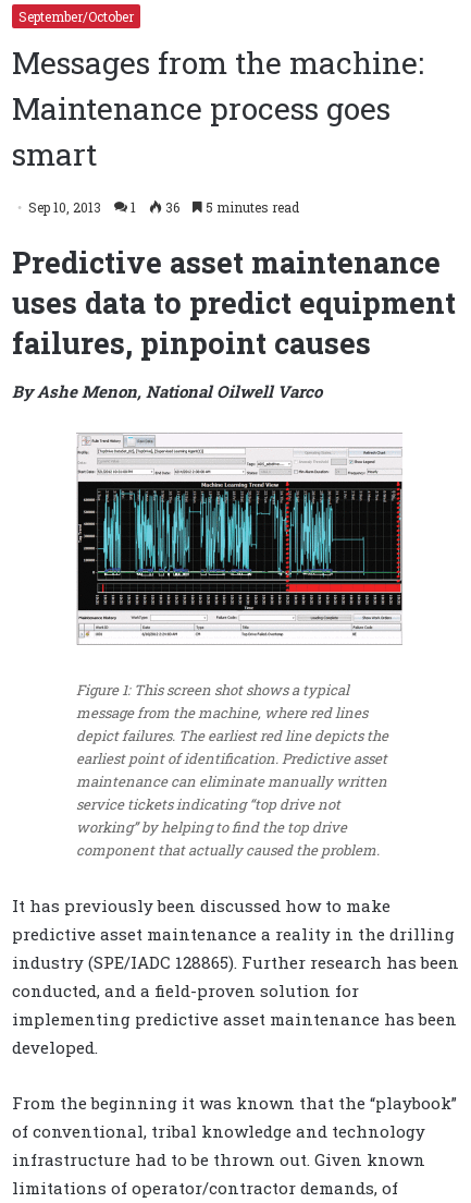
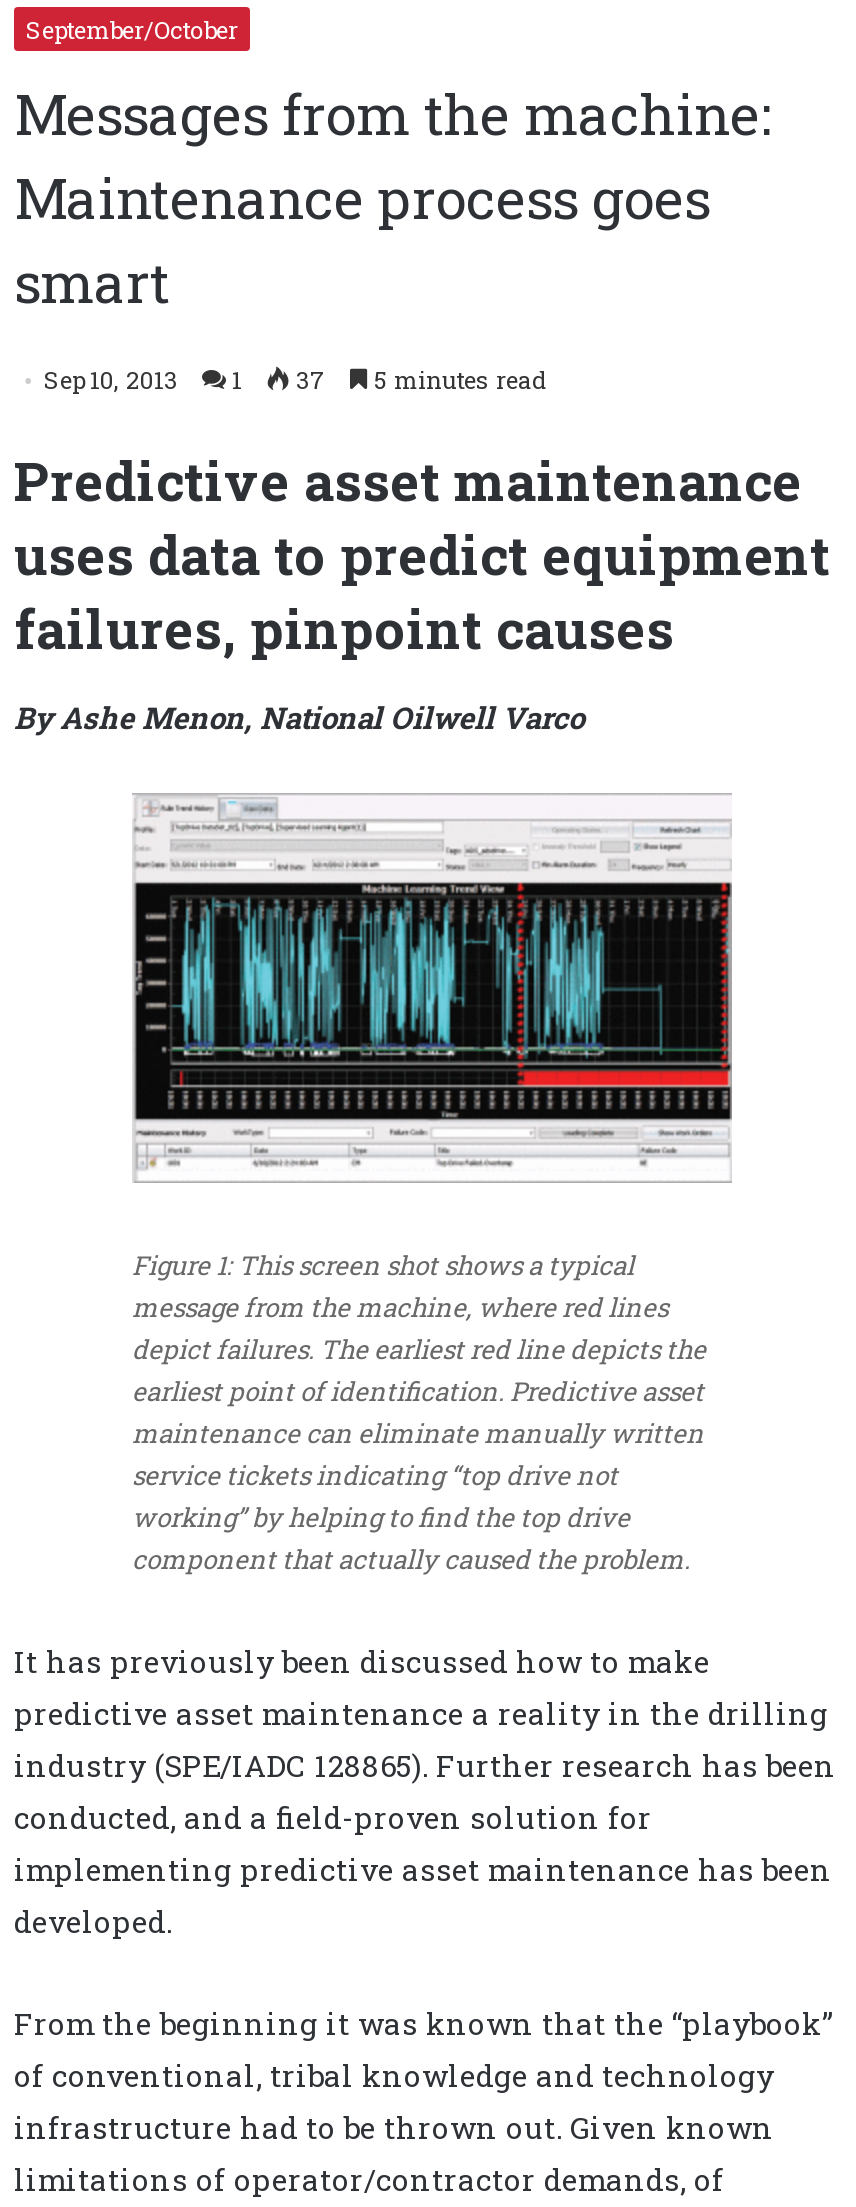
- Sep 10, 2013 1 36 5 minutes read
+ Sep 10, 2013 1 37 5 minutes read
